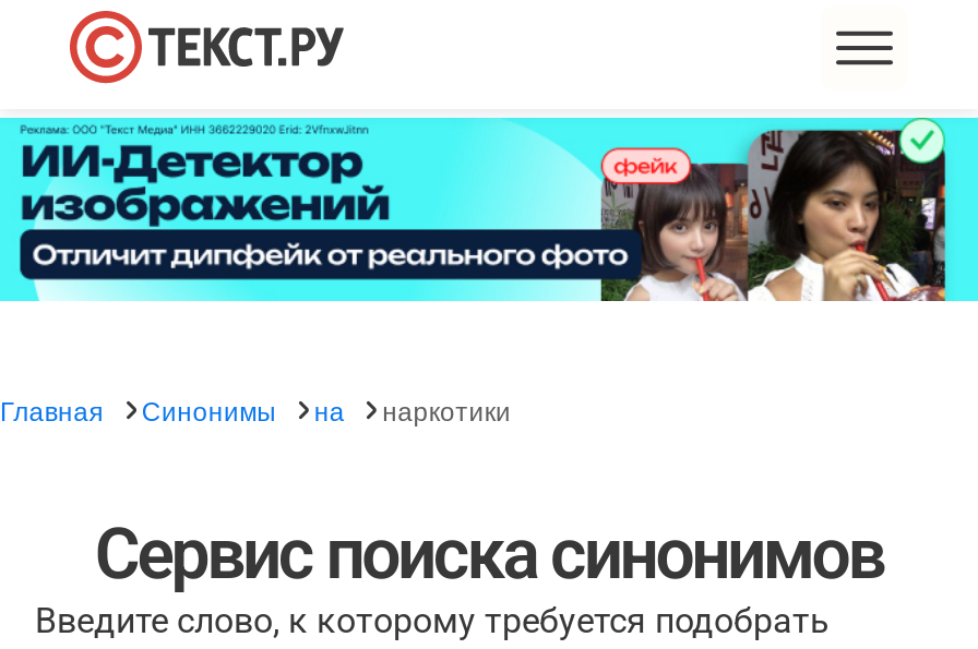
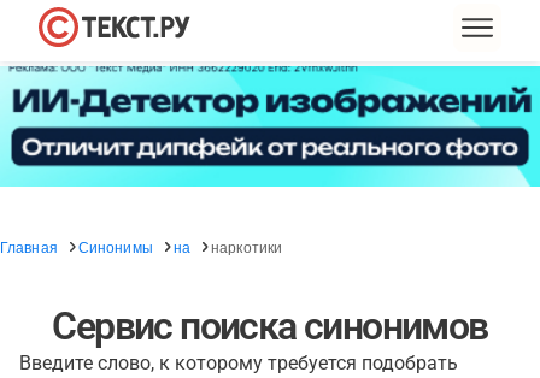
- [image]
+ [image]
